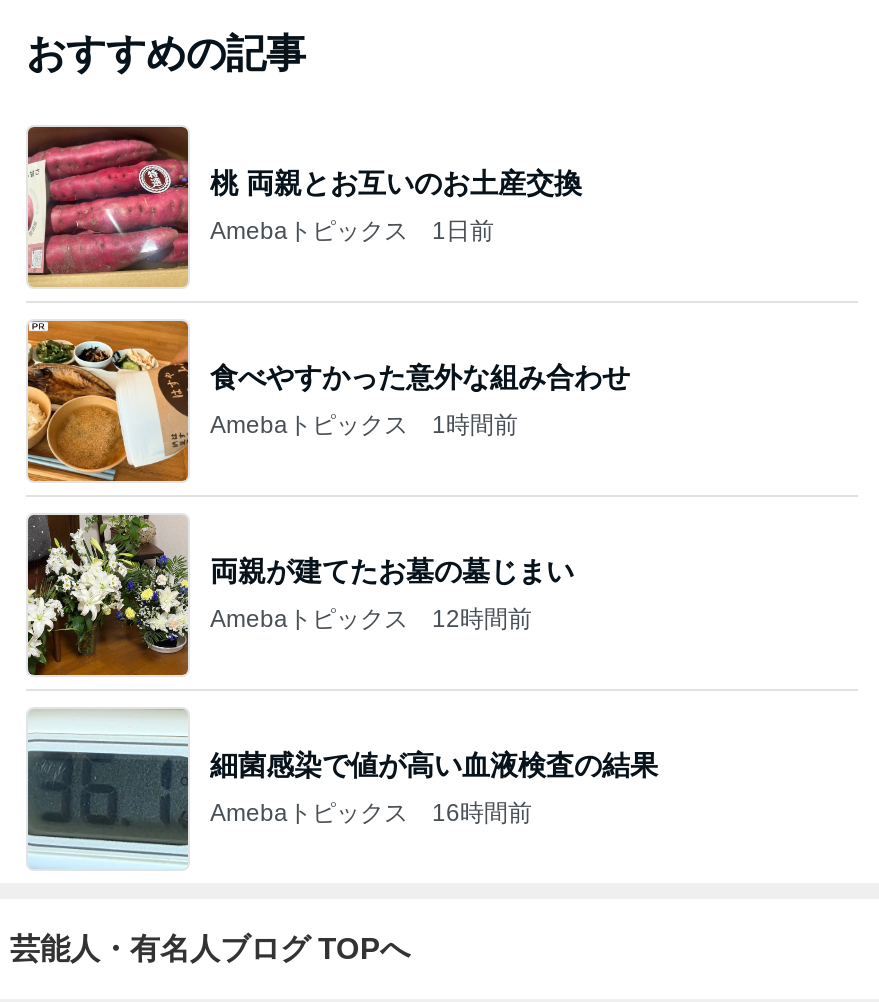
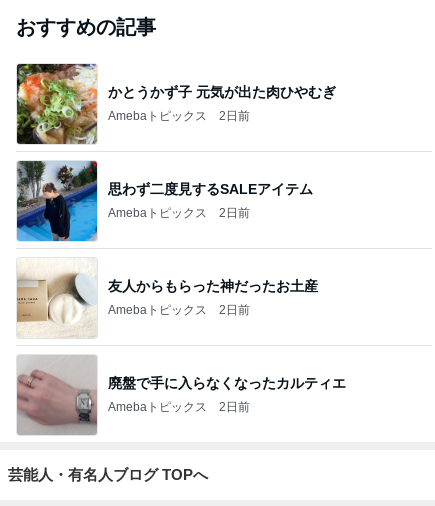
- [image]
- 桃 両親とお互いのお土産交換
+ [image]
+ かとうかず子 元気が出た肉ひやむぎ

- Amebaトピックス 1日前
+ Amebaトピックス 2日前

- [image]
- 食べやすかった意外な組み合わせ
+ [image]
+ 思わず二度見するSALEアイテム

- Amebaトピックス 1時間前
+ Amebaトピックス 2日前

- [image]
- 両親が建てたお墓の墓じまい
+ [image]
+ 友人からもらった神だったお土産

- Amebaトピックス 12時間前
+ Amebaトピックス 2日前

- [image]
- 細菌感染で値が高い血液検査の結果
+ [image]
+ 廃盤で手に入らなくなったカルティエ

- Amebaトピックス 16時間前
+ Amebaトピックス 2日前
